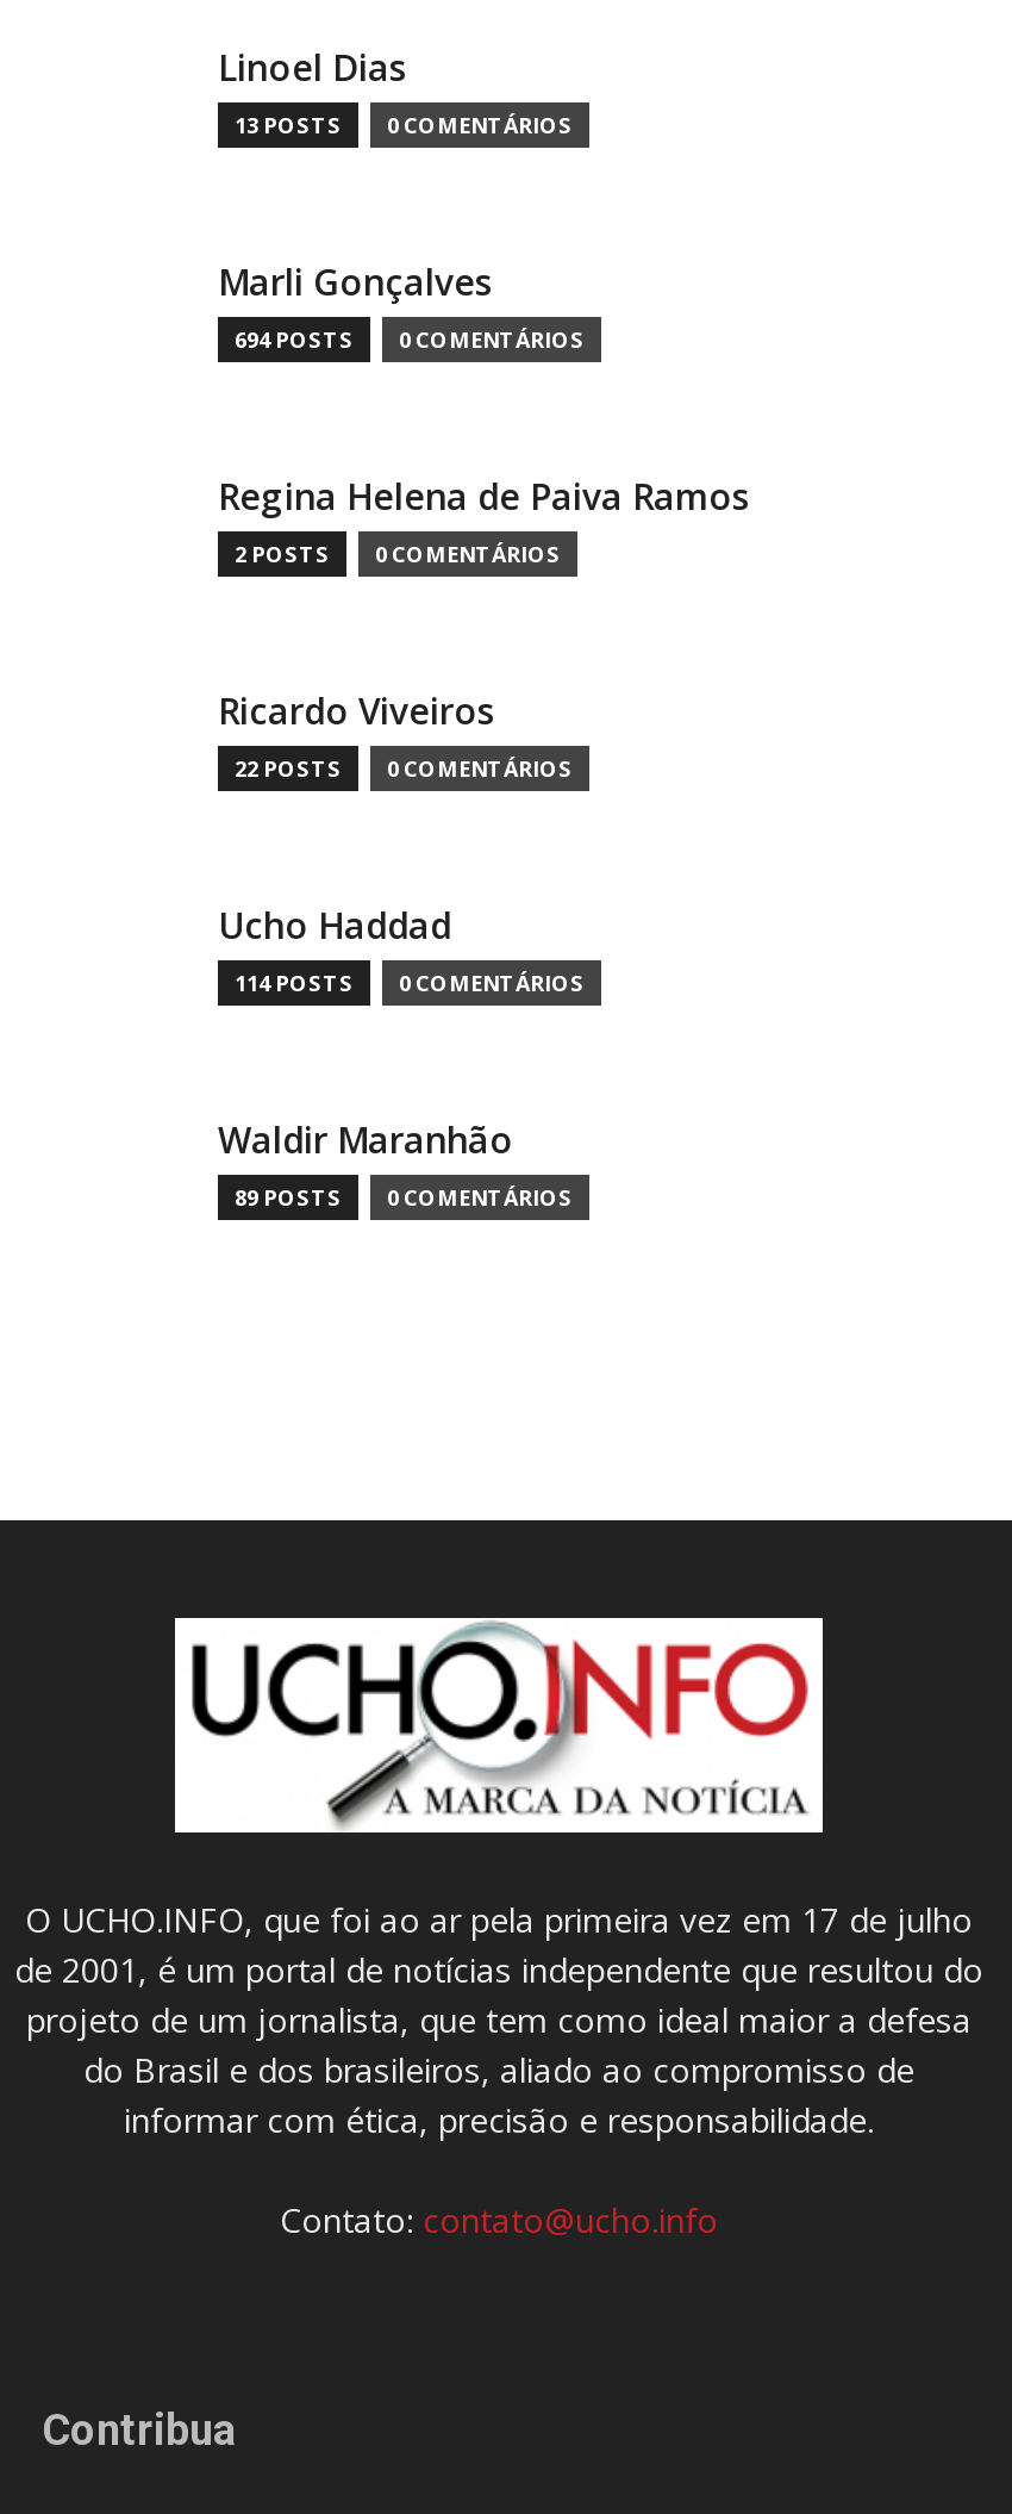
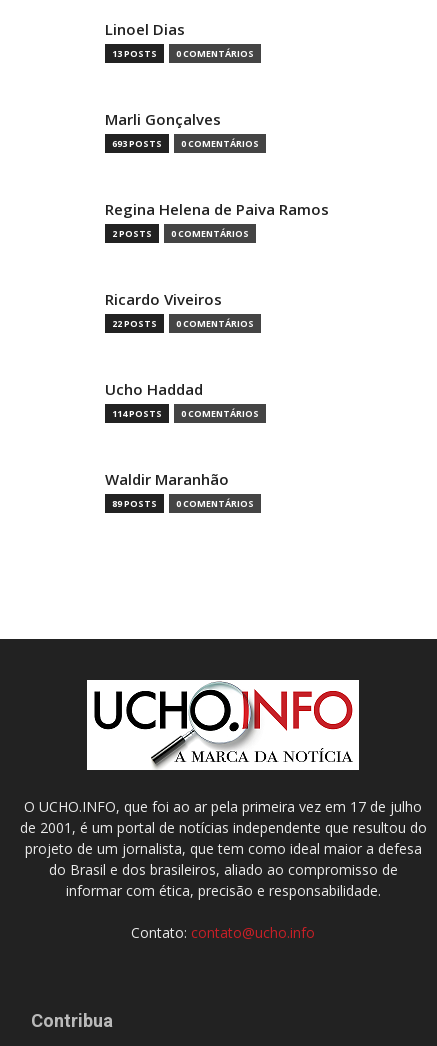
- 694 POSTS 0 COMENTÁRIOS
+ 693 POSTS 0 COMENTÁRIOS
